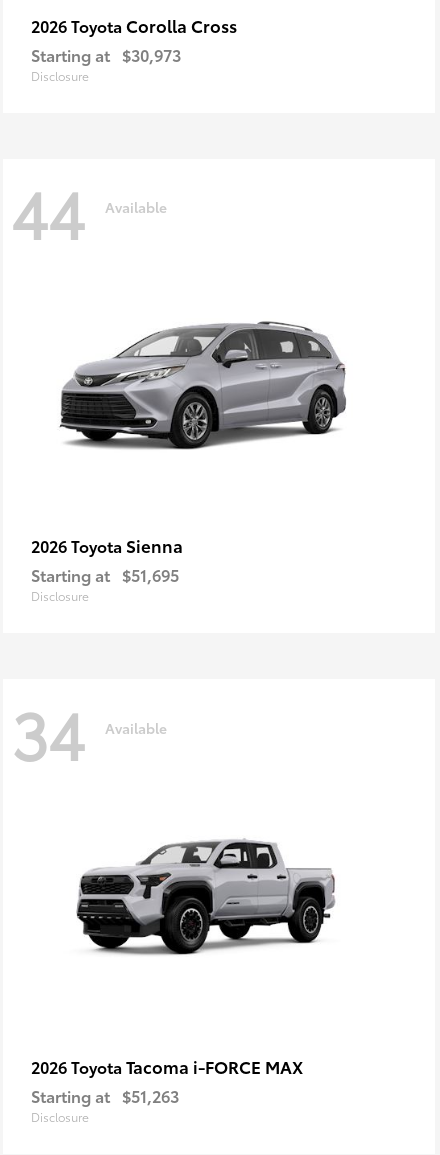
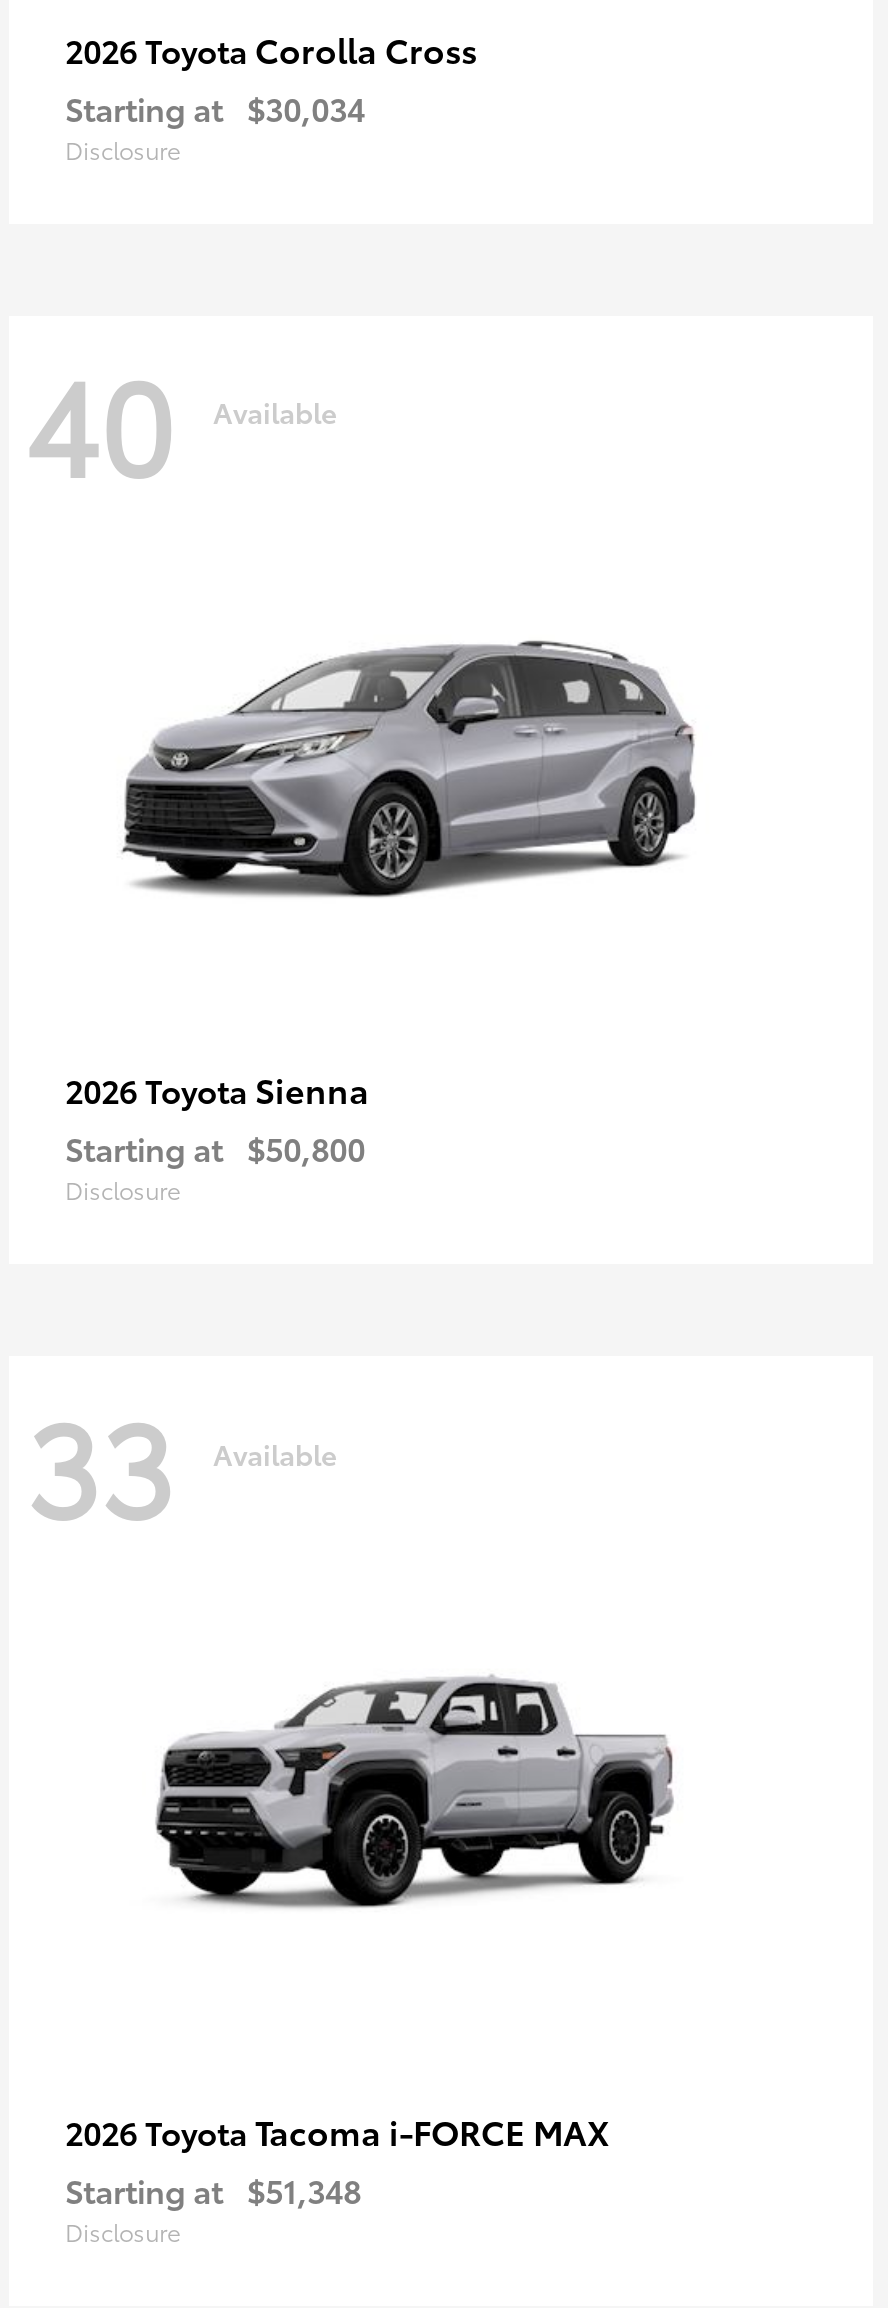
- Starting at $30,973
+ Starting at $30,034

- 44 Available
+ 40 Available

- Starting at $51,695
+ Starting at $50,800

- 34 Available
+ 33 Available

- Starting at $51,263
+ Starting at $51,348
